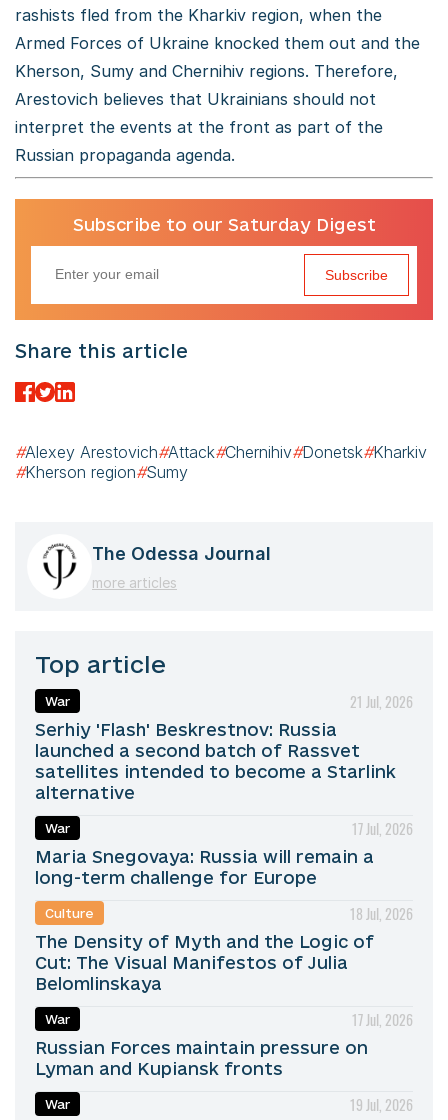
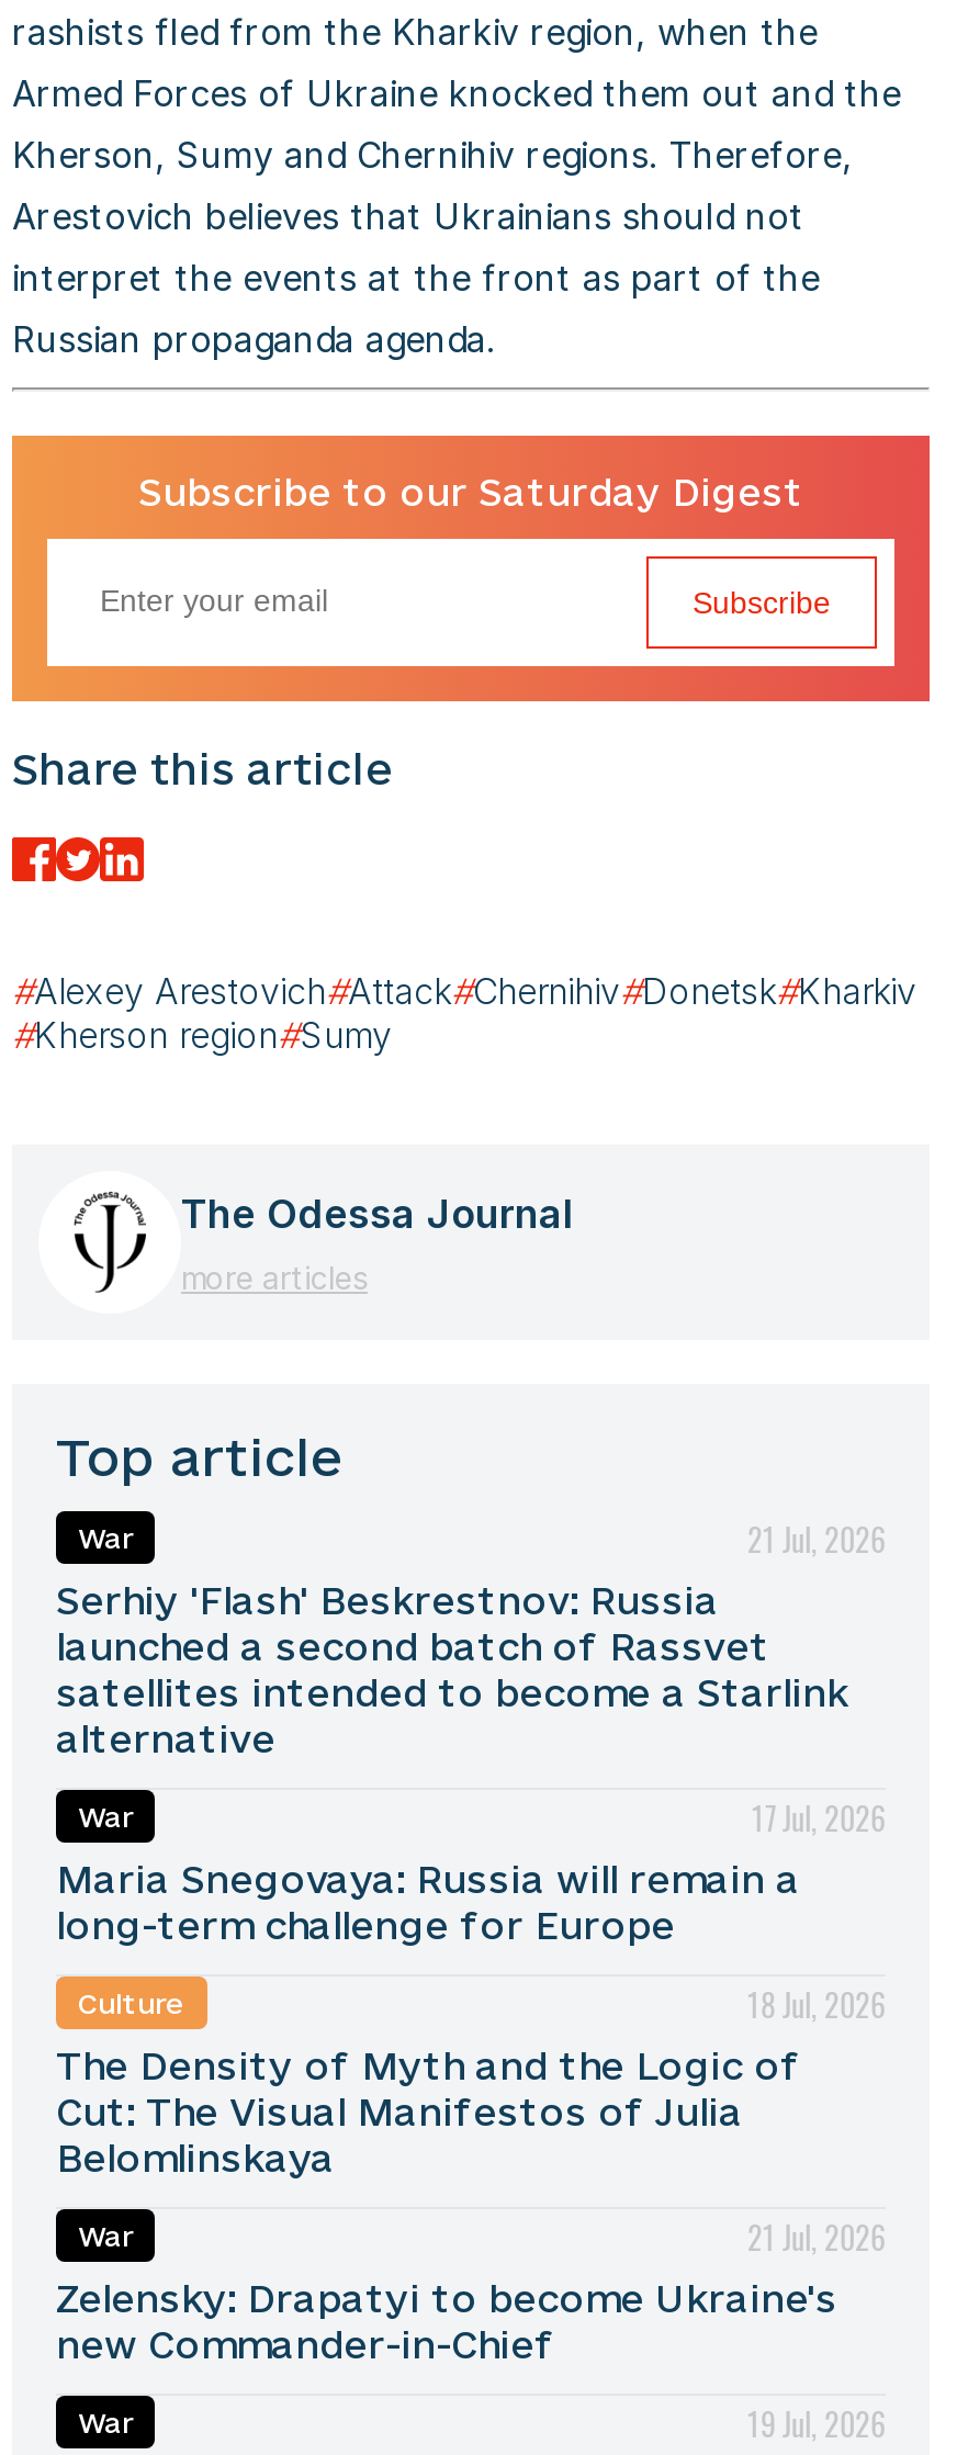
- 17 Jul, 2026
- Russian Forces maintain pressure on
- Lyman and Kupiansk fronts
+ 21 Jul, 2026
+ Zelensky: Drapatyi to become Ukraine's
+ new Commander-in-Chief
